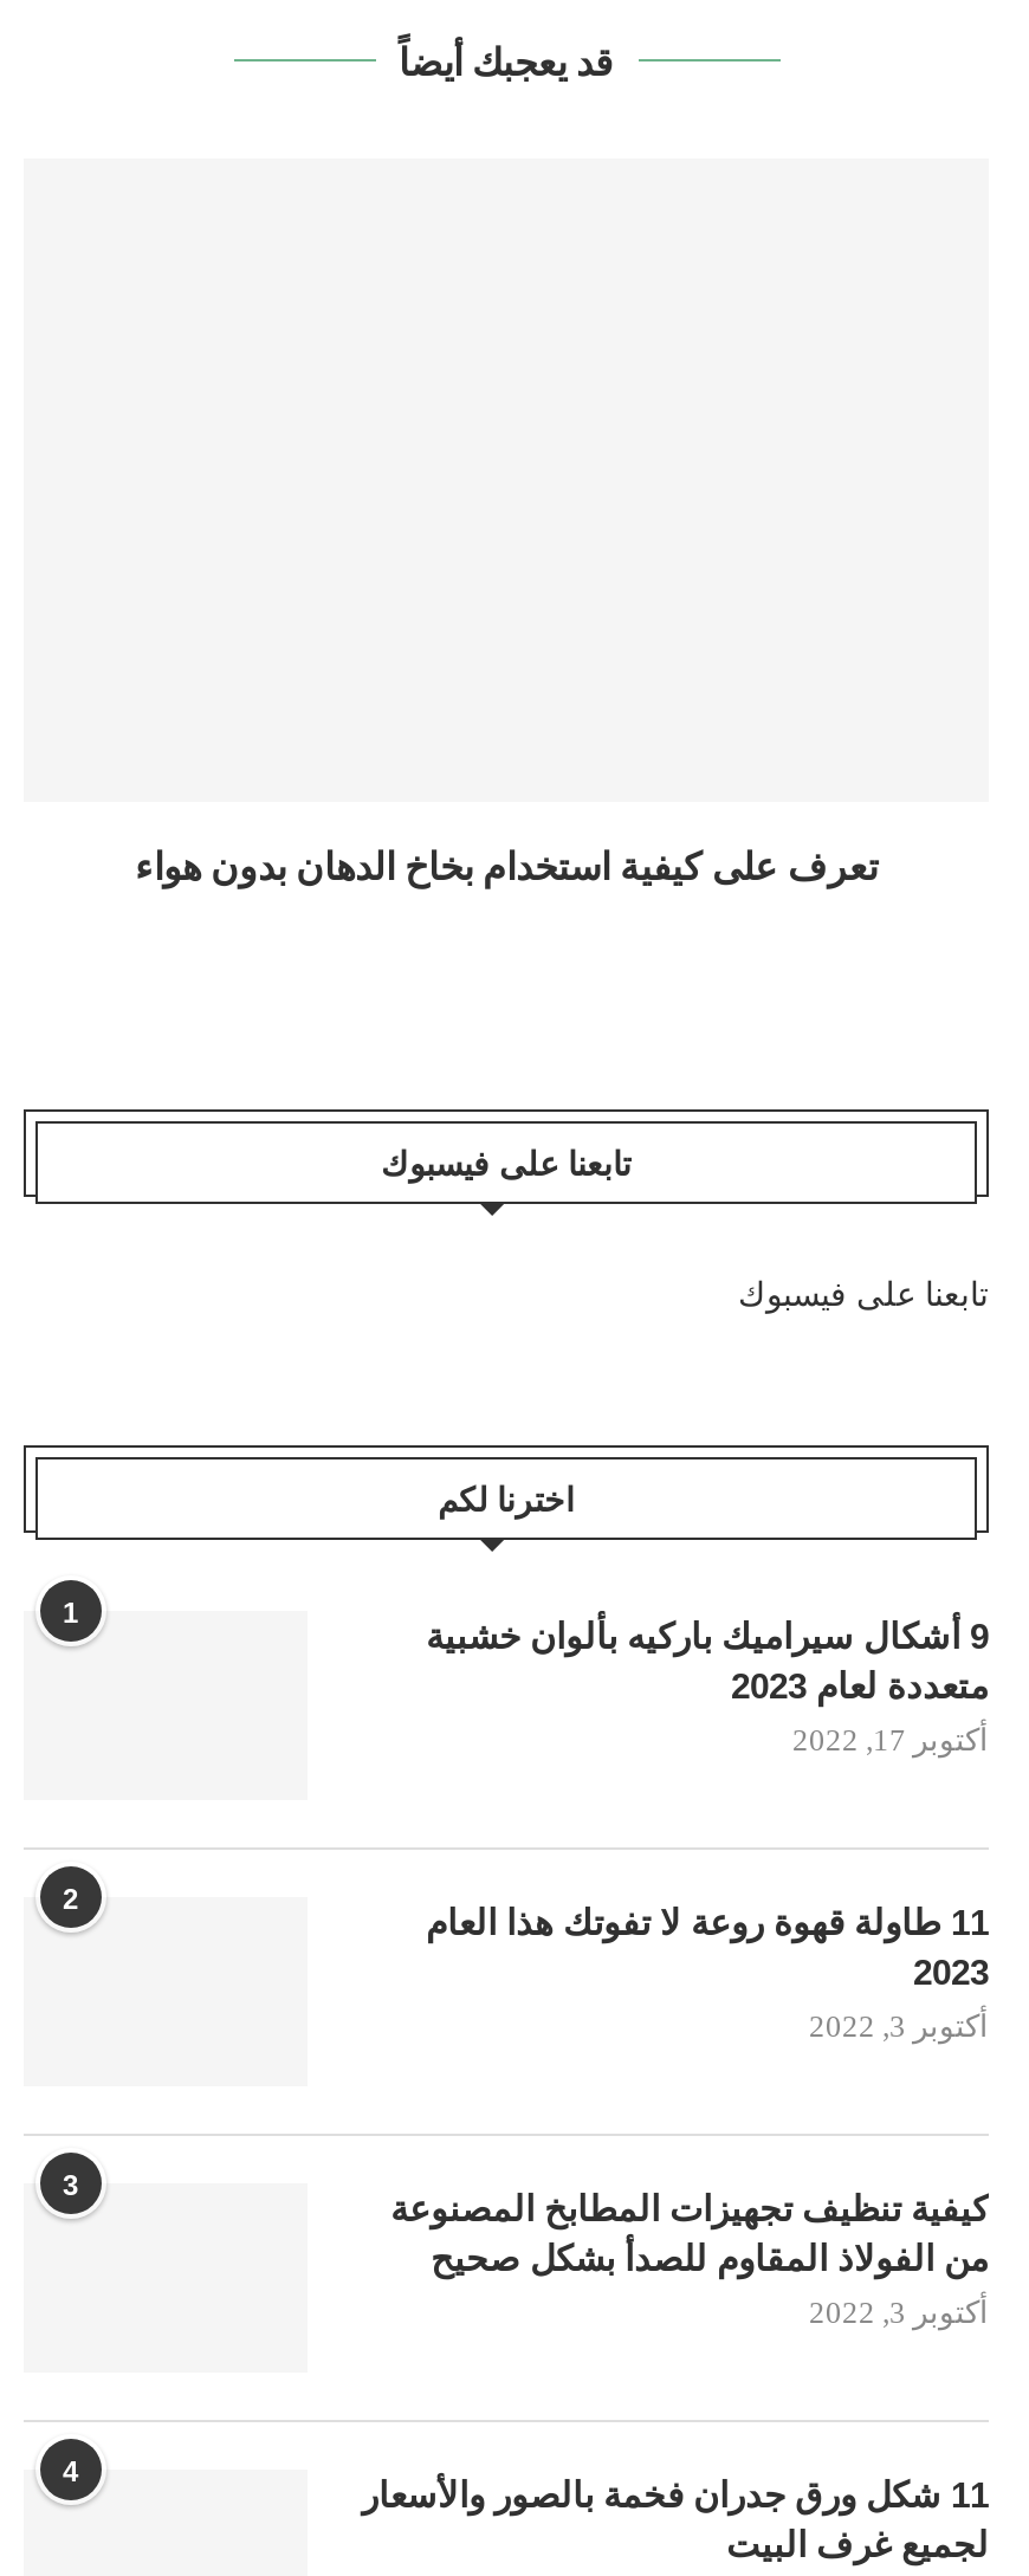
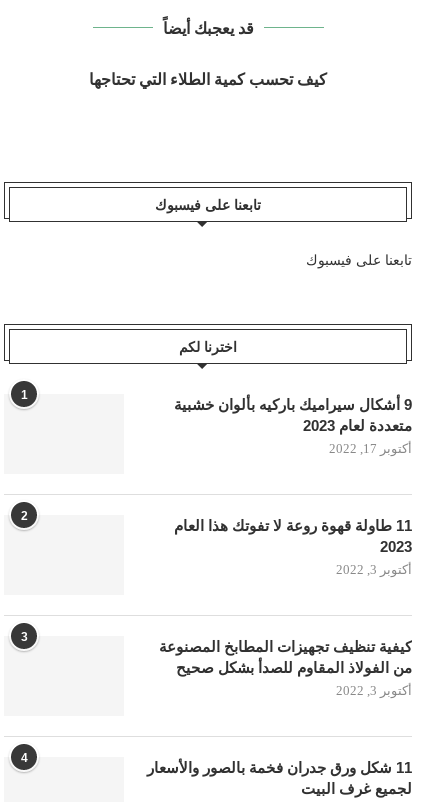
- تعرف على كيفية استخدام بخاخ الدهان بدون هواء
+ كيف تحسب كمية الطلاء التي تحتاجها
